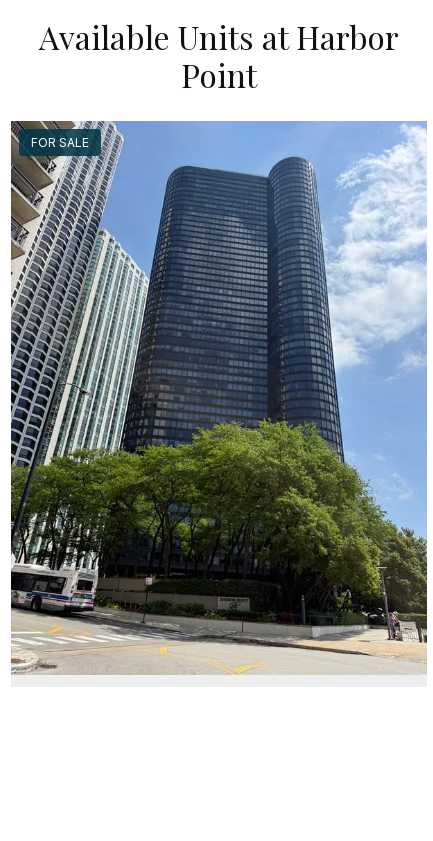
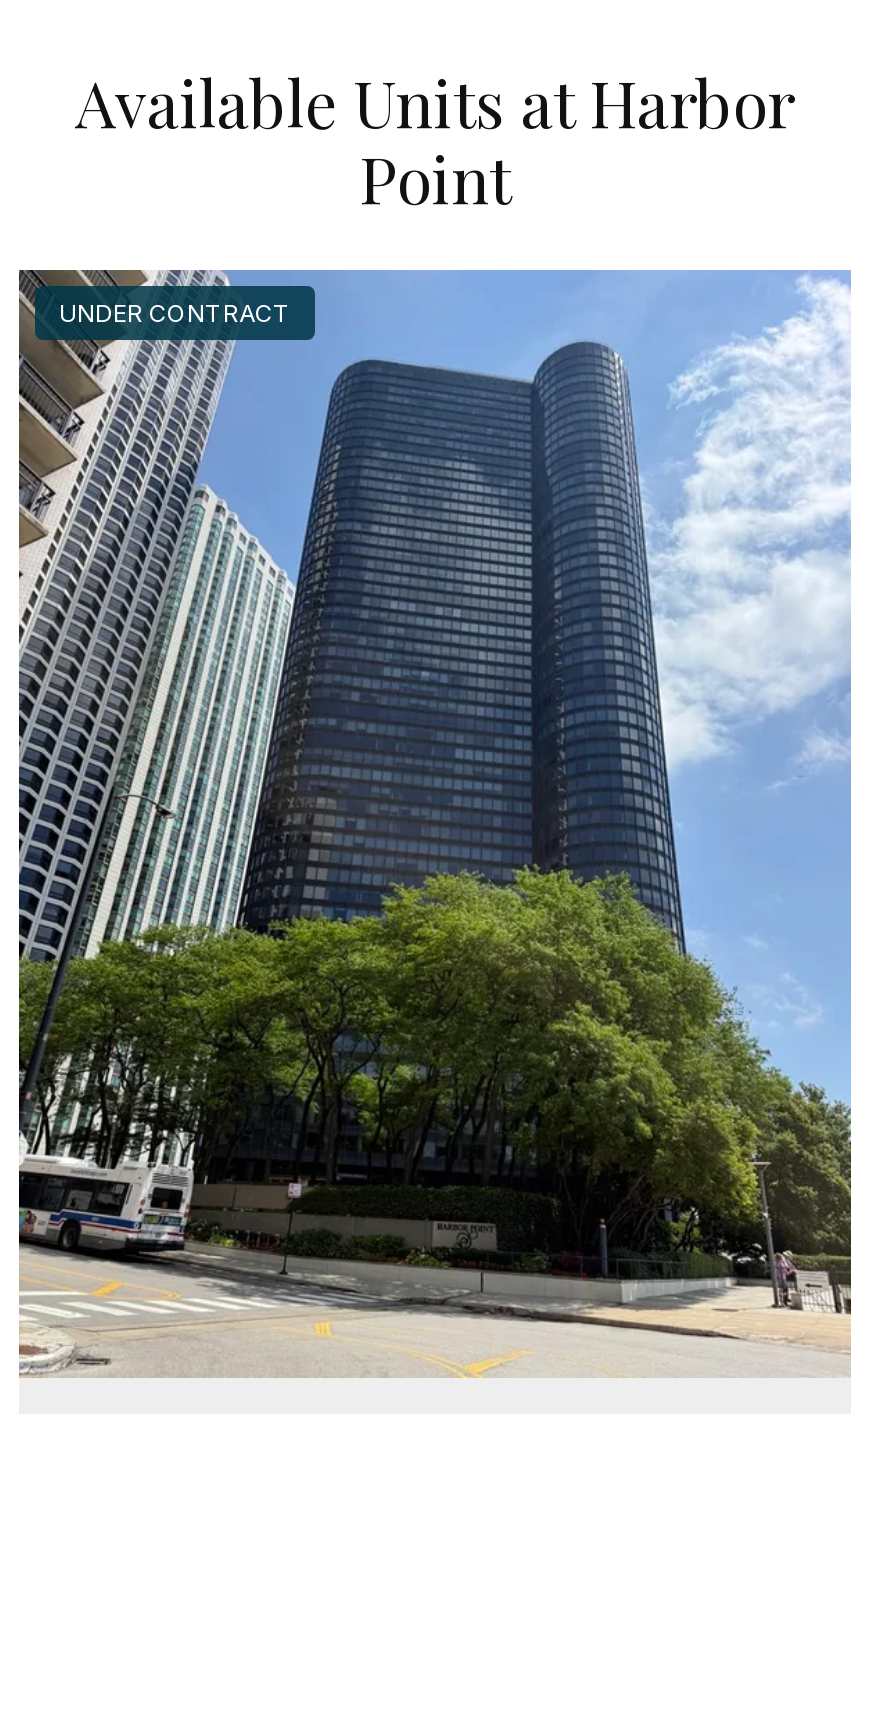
- FOR SALE
+ UNDER CONTRACT
